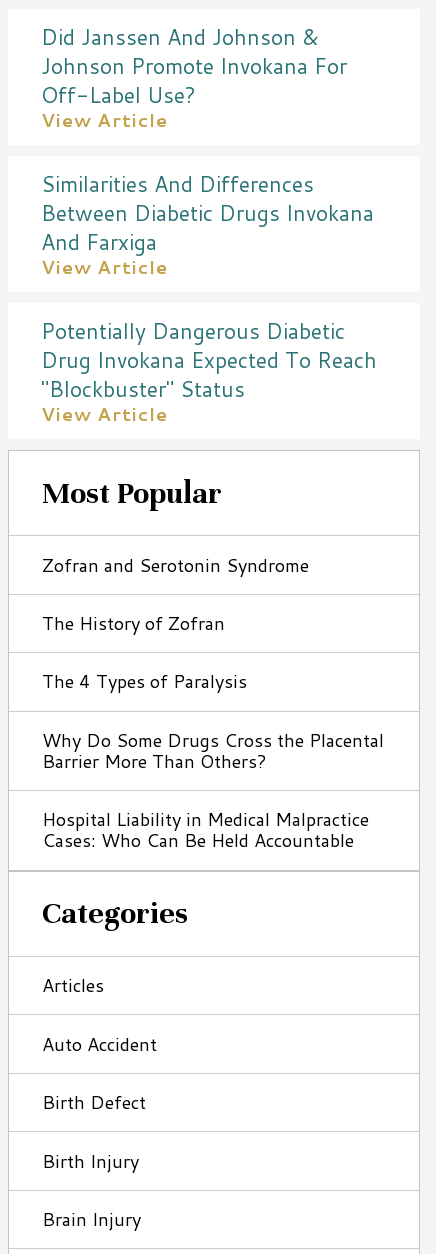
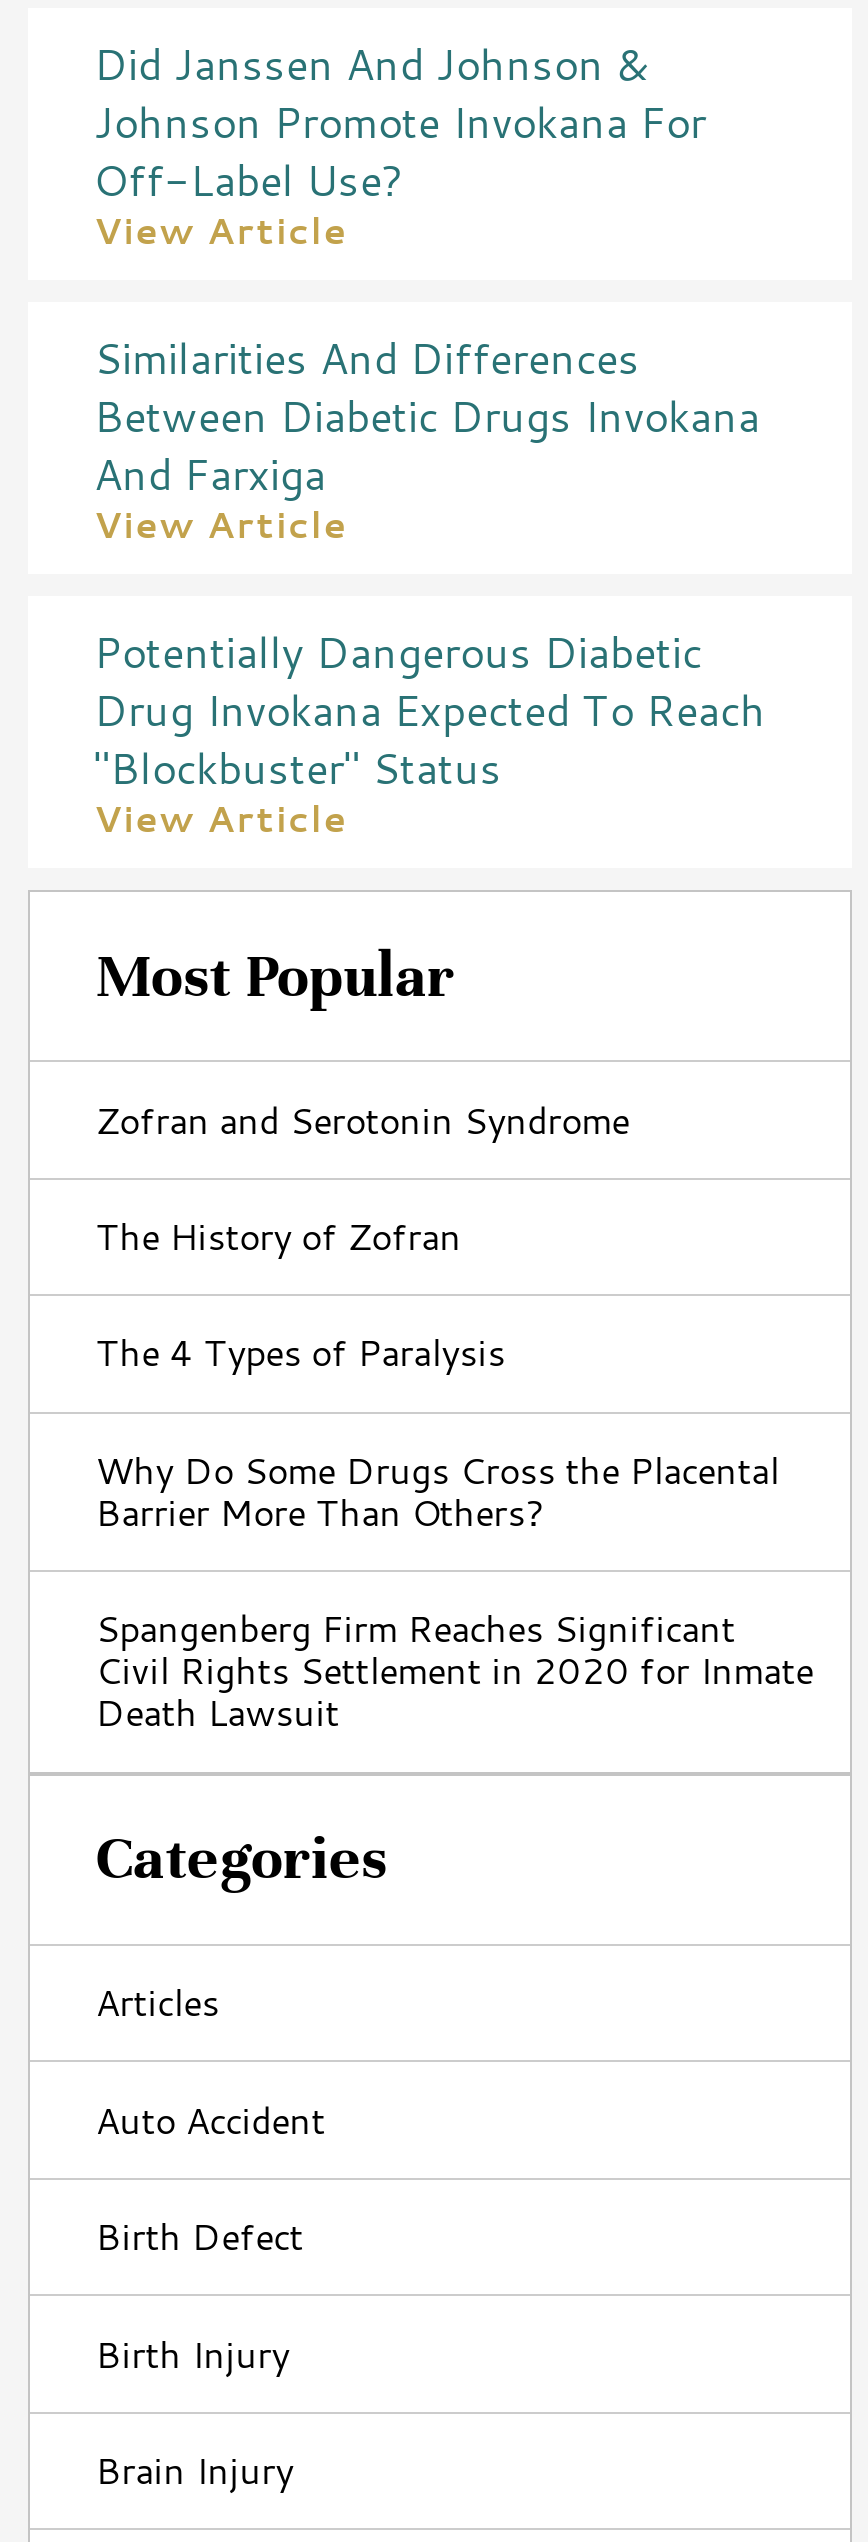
- Hospital Liability in Medical Malpractice
- Cases: Who Can Be Held Accountable
+ Spangenberg Firm Reaches Significant
+ Civil Rights Settlement in 2020 for Inmate
+ Death Lawsuit
